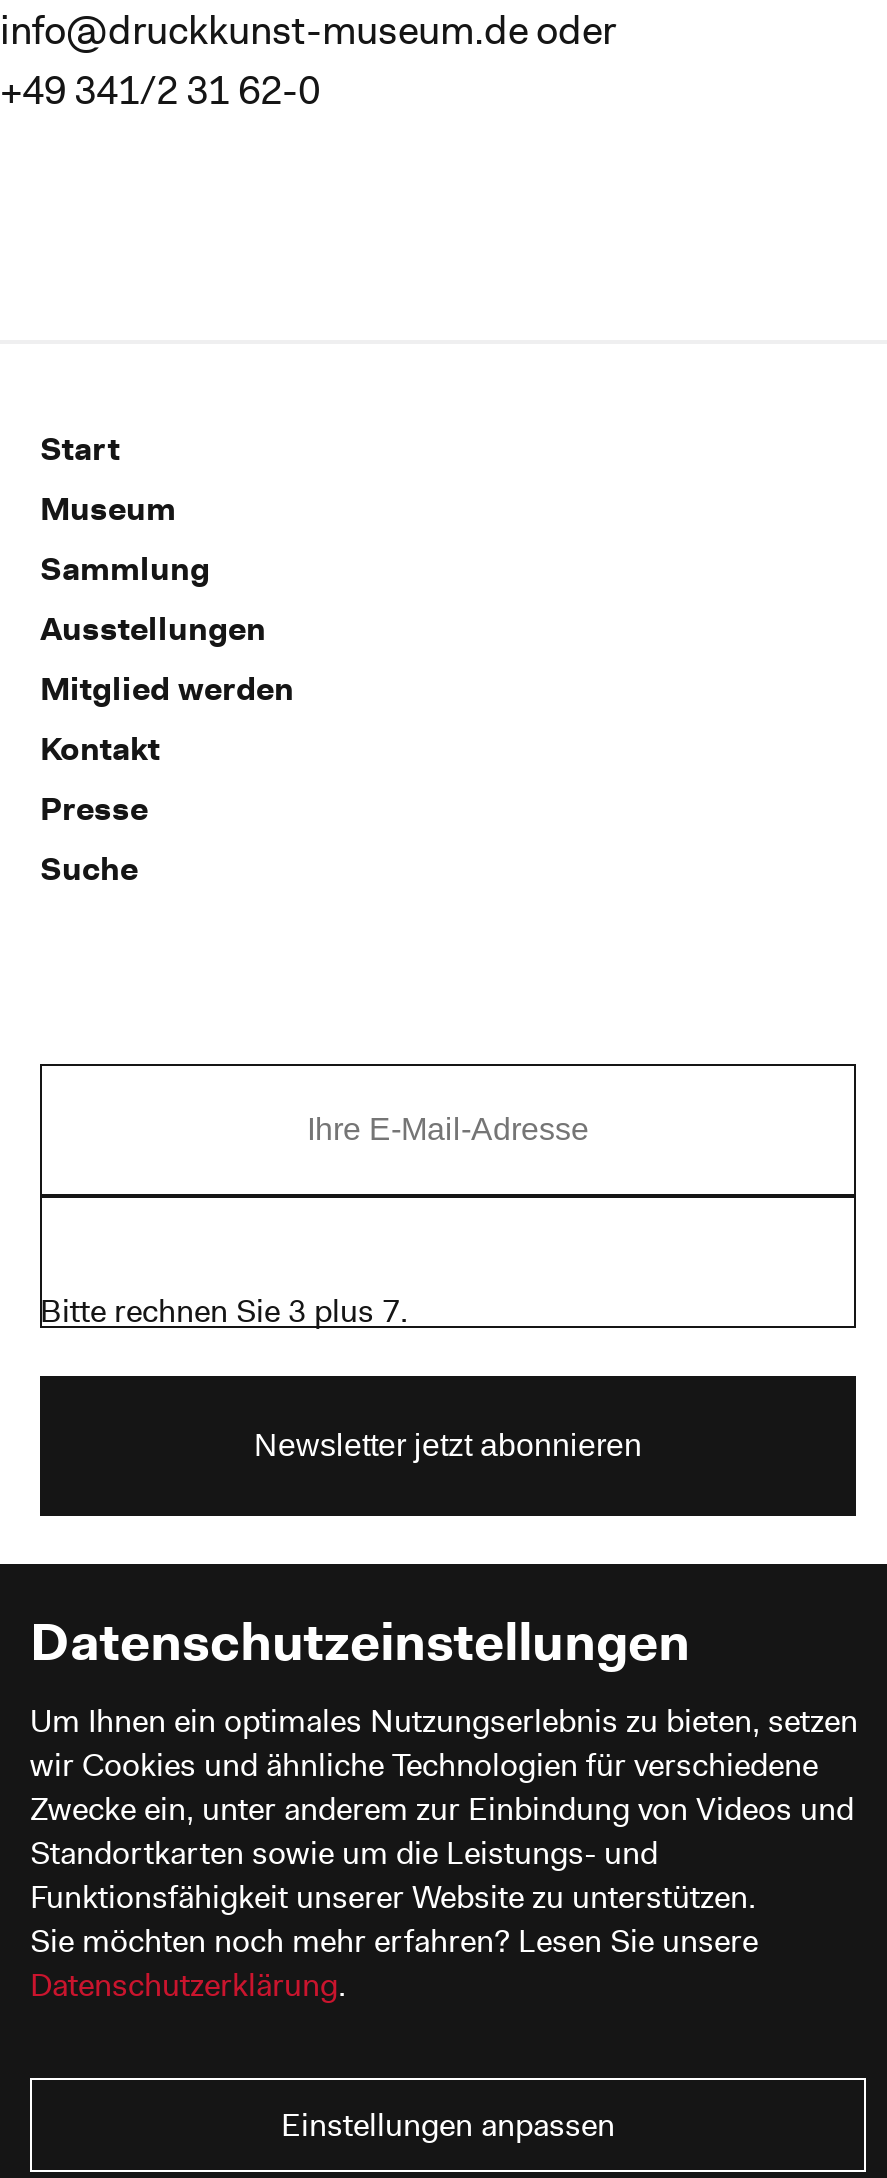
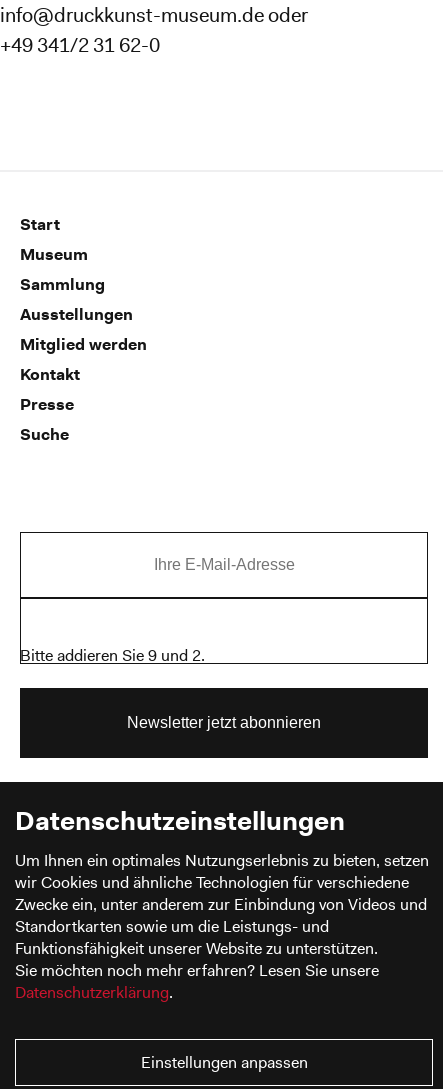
- Bitte rechnen Sie 3 plus 7.
+ Bitte addieren Sie 9 und 2.
